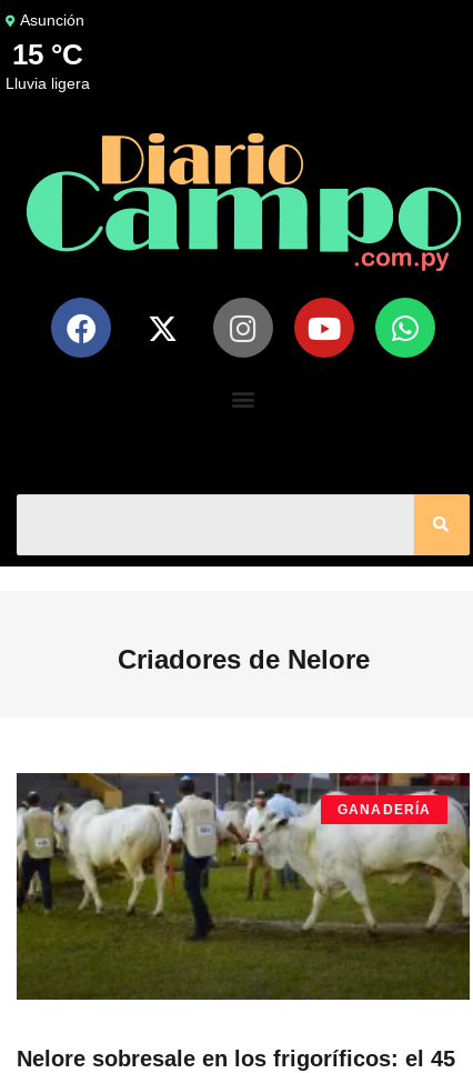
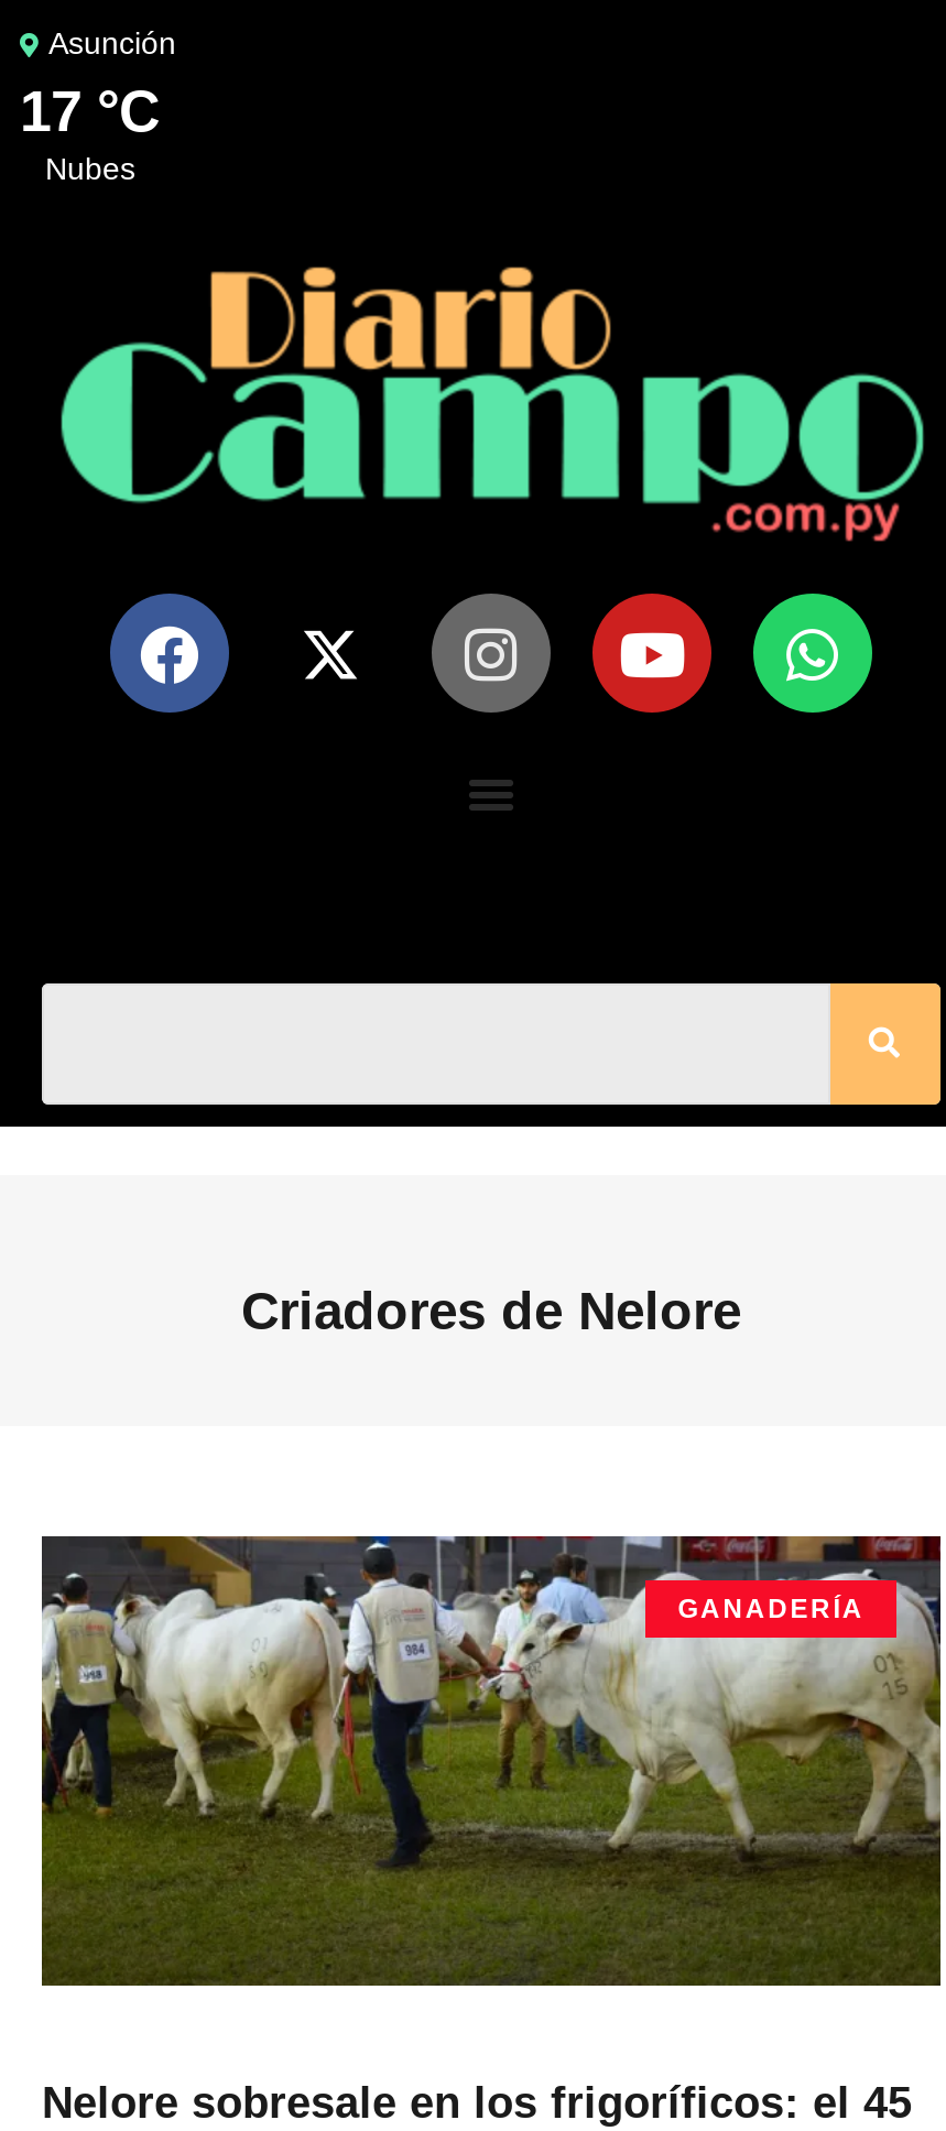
- 15 °C
- lluvia ligera
+ 17 °C
+ nubes
